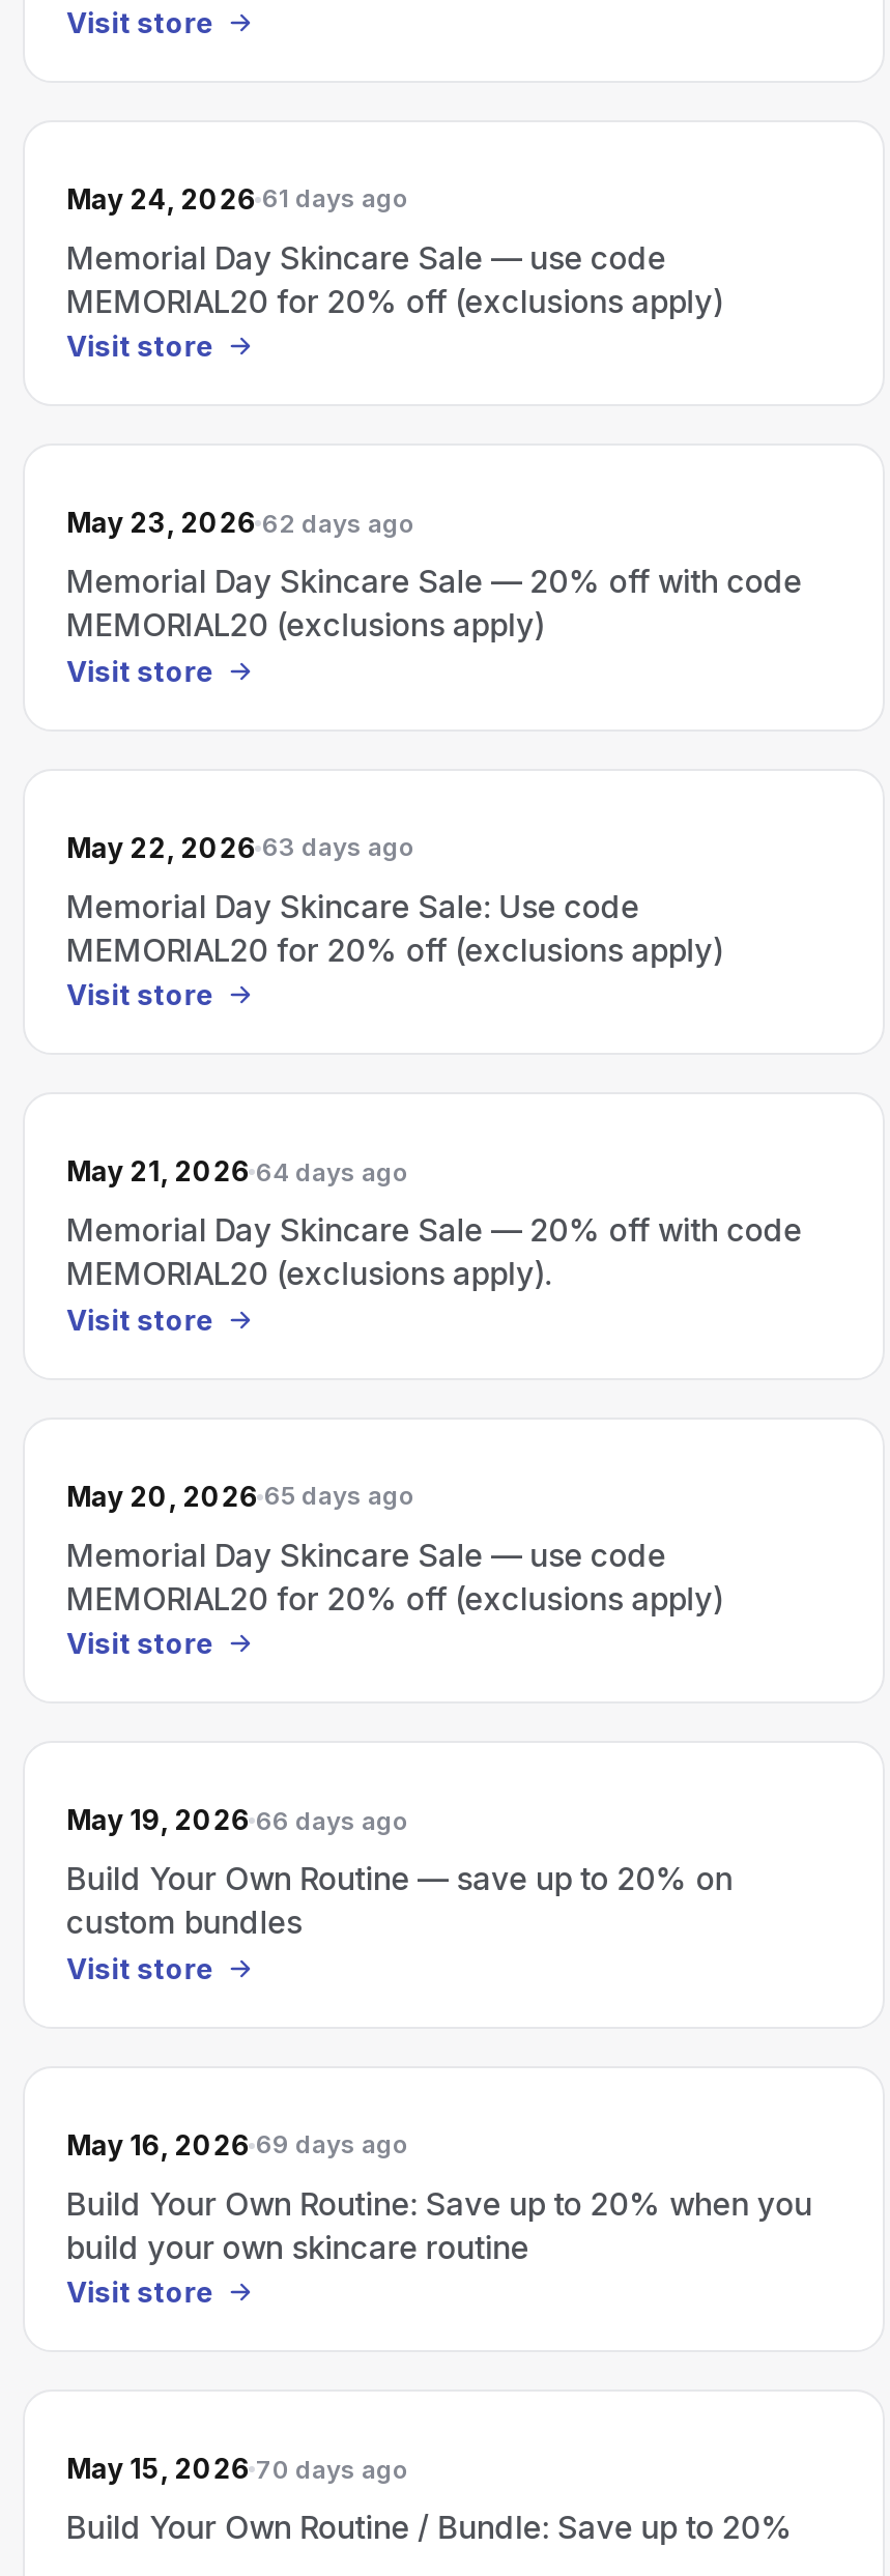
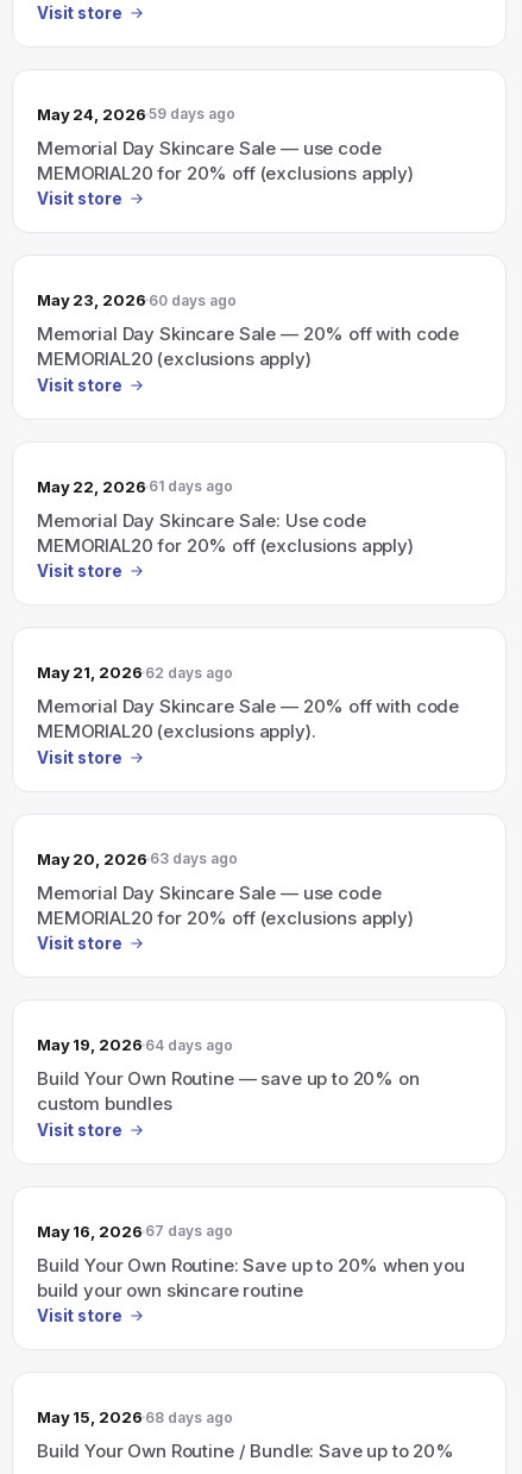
- May 24, 2026 61 days ago
+ May 24, 2026 59 days ago

- May 23, 2026 62 days ago
+ May 23, 2026 60 days ago

- May 22, 2026 63 days ago
+ May 22, 2026 61 days ago

- May 21, 2026 64 days ago
+ May 21, 2026 62 days ago

- May 20, 2026 65 days ago
+ May 20, 2026 63 days ago

- May 19, 2026 66 days ago
+ May 19, 2026 64 days ago

- May 16, 2026 69 days ago
+ May 16, 2026 67 days ago

- May 15, 2026 70 days ago
+ May 15, 2026 68 days ago
